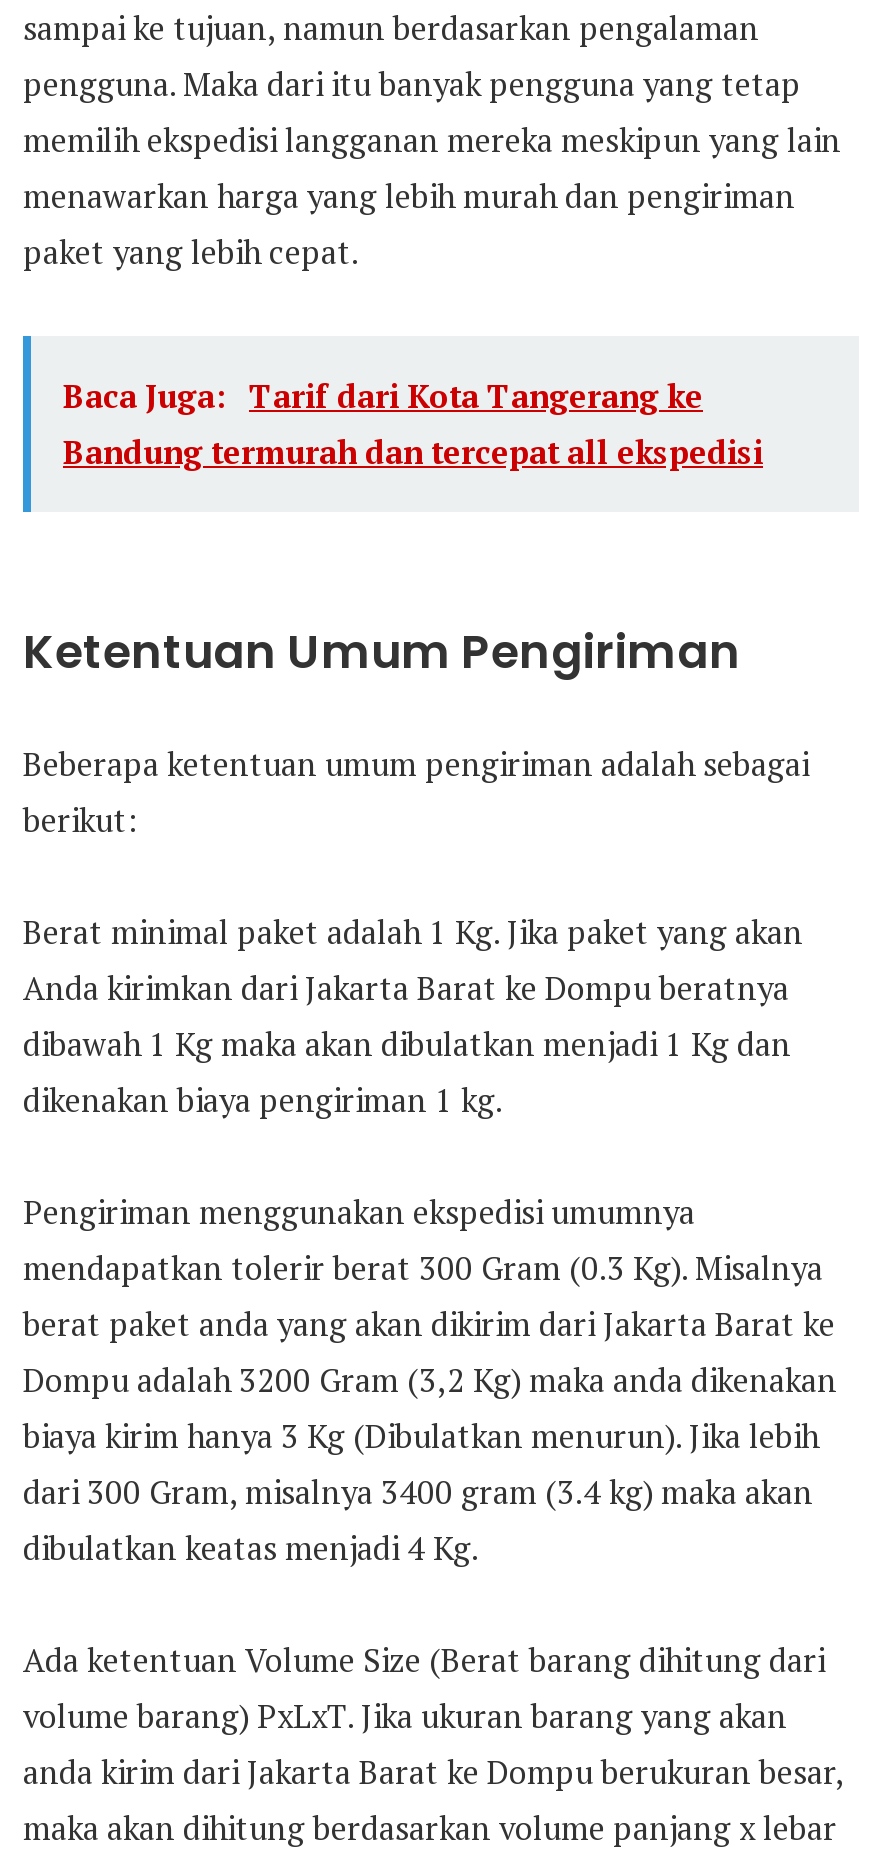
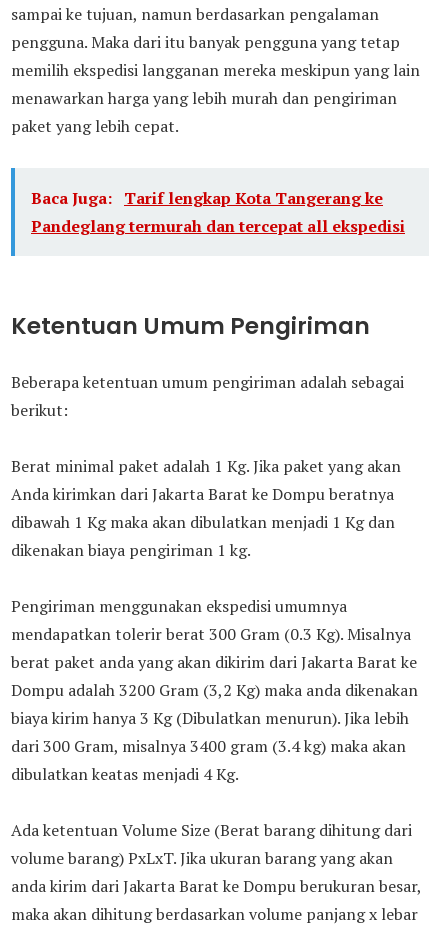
- Baca Juga: Tarif dari Kota Tangerang ke
+ Baca Juga: Tarif lengkap Kota Tangerang ke

- Bandung termurah dan tercepat all ekspedisi
+ Pandeglang termurah dan tercepat all ekspedisi
